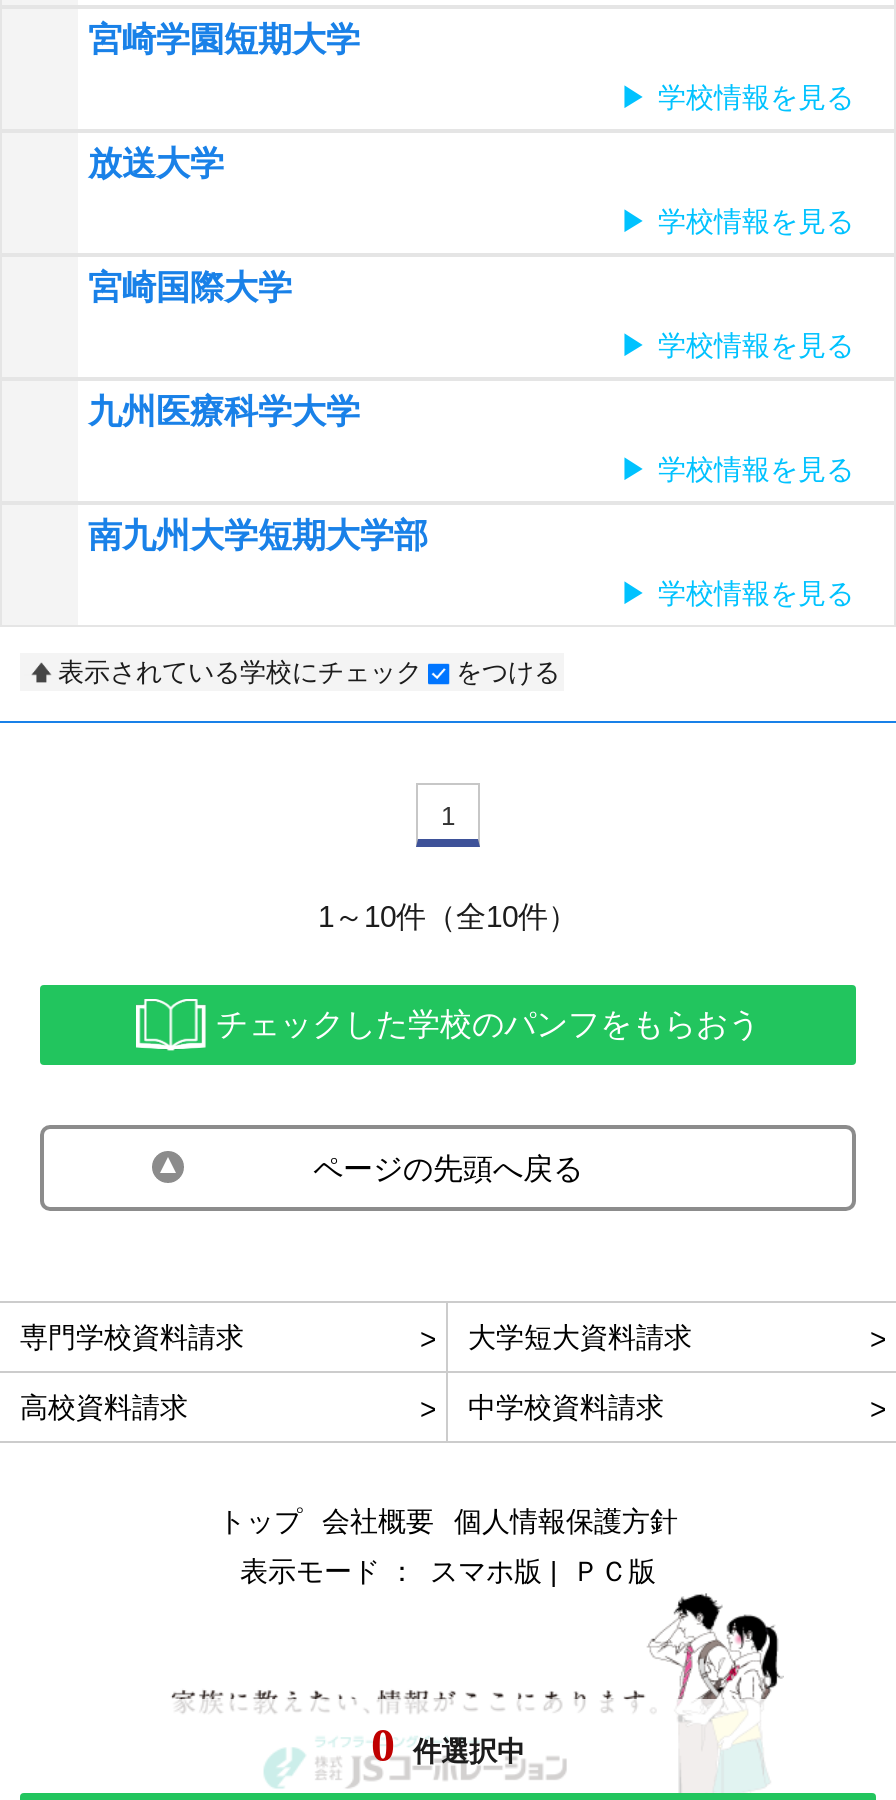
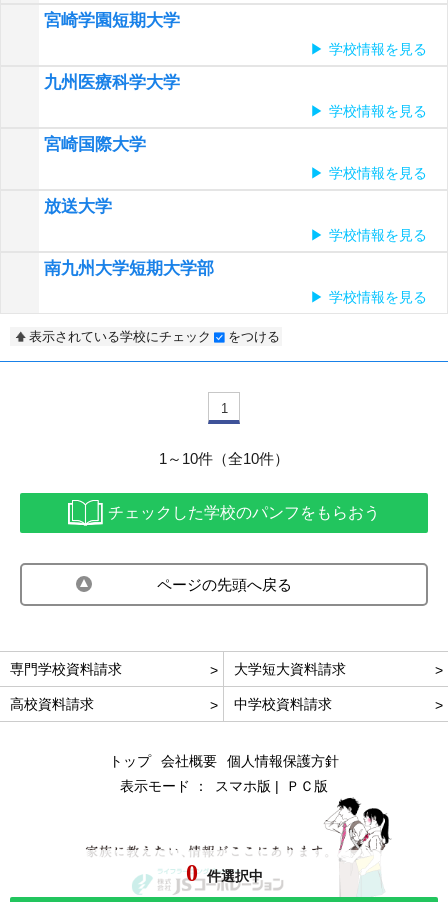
moved down: 放送大学

moved up: 九州医療科学大学
